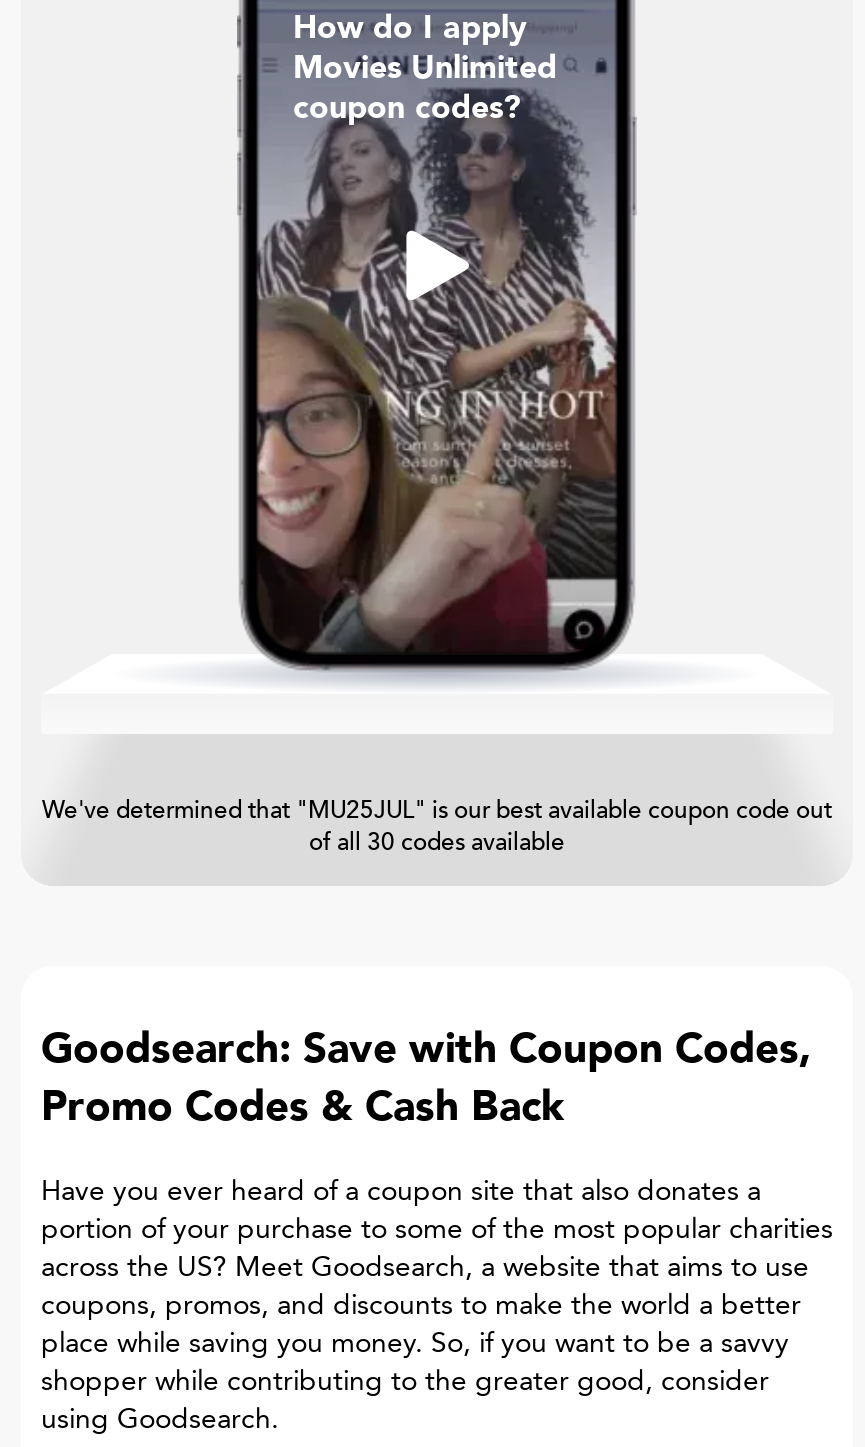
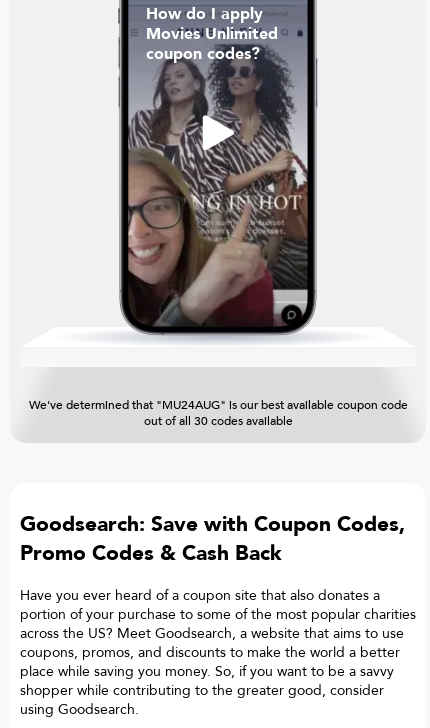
- We've determined that "MU25JUL" is our best available coupon code out
- of all 30 codes available
+ We've determined that "MU24AUG" is our best available coupon code
+ out of all 30 codes available
